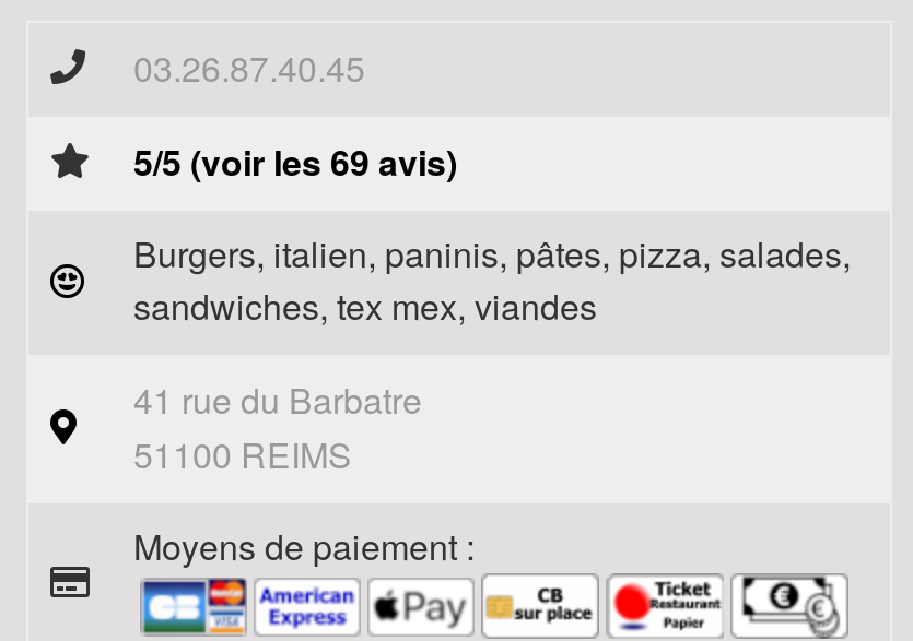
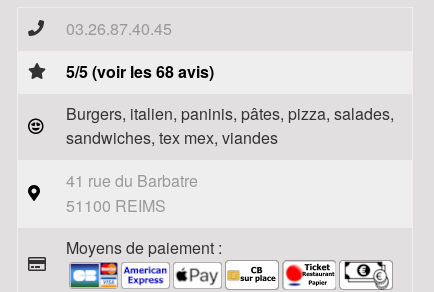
- 5/5 (voir les 69 avis)
+ 5/5 (voir les 68 avis)
